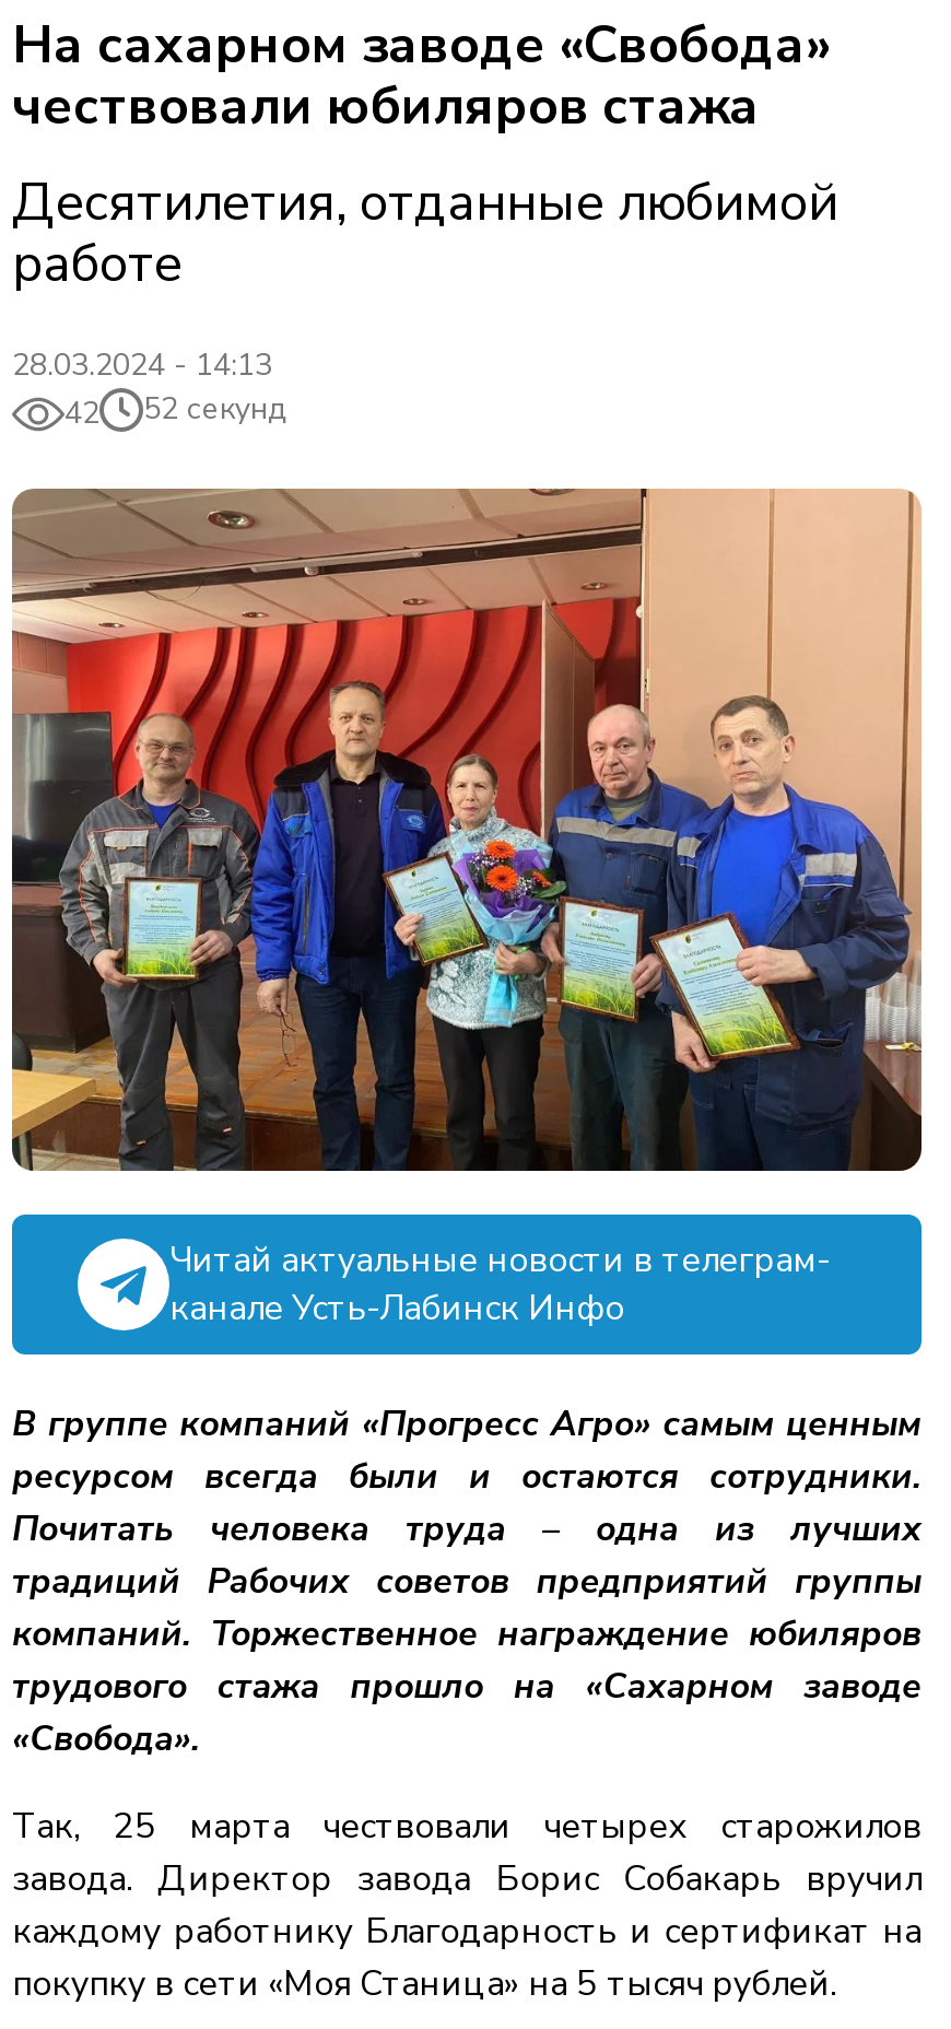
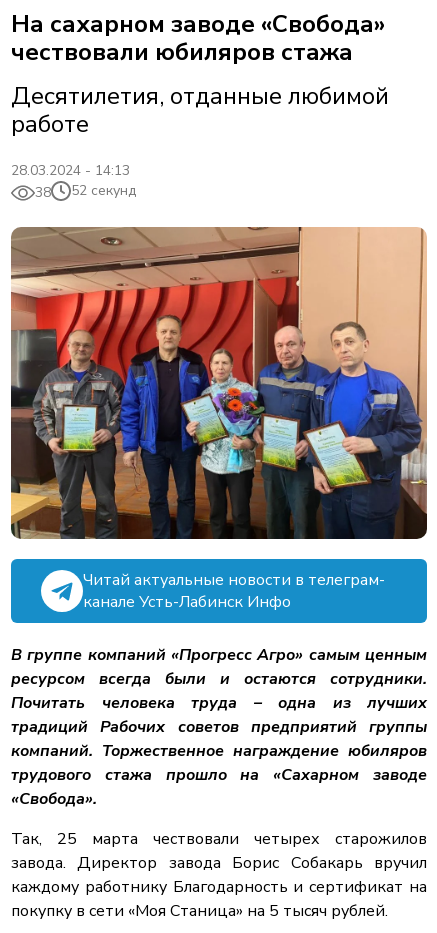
- 42 52 секунд
+ 38 52 секунд
